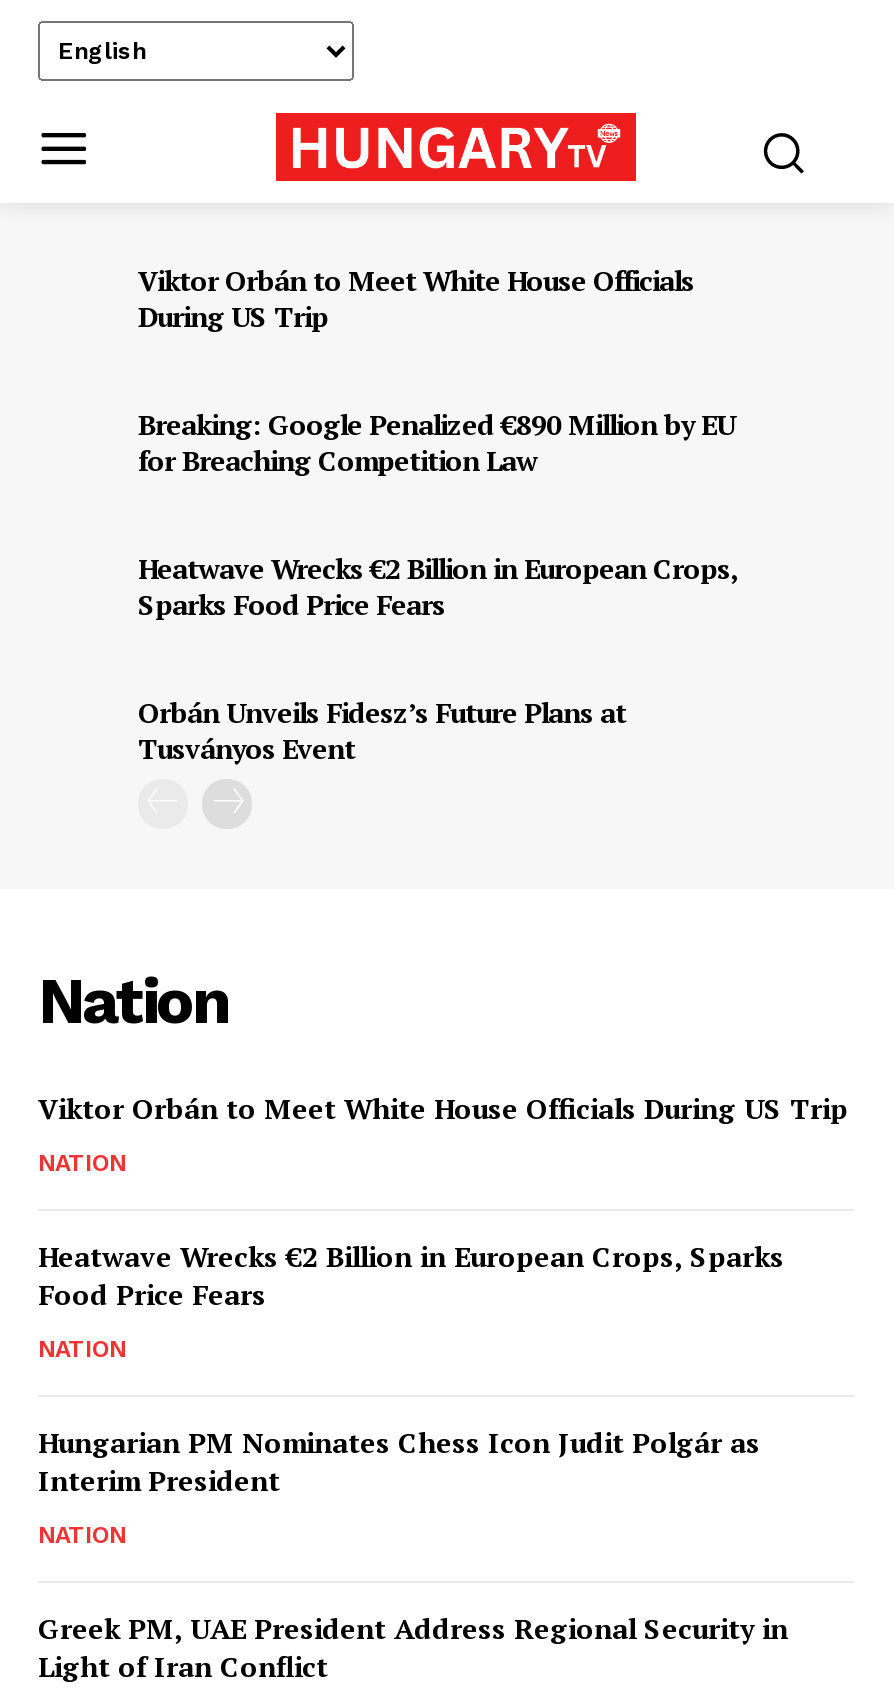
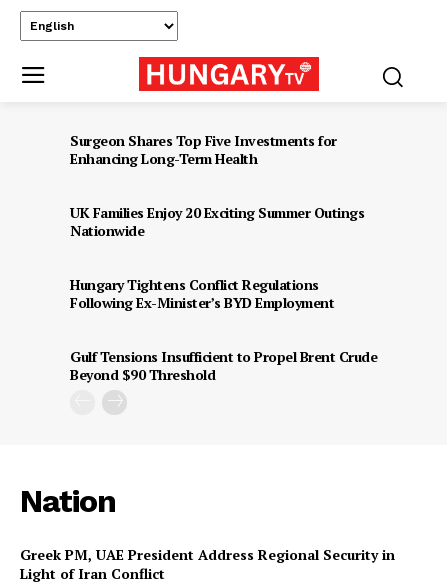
- Viktor Orbán to Meet White House Officials
- During US Trip
+ Surgeon Shares Top Five Investments for
+ Enhancing Long-Term Health

- Breaking: Google Penalized €890 Million by EU
- for Breaching Competition Law
+ UK Families Enjoy 20 Exciting Summer Outings
+ Nationwide

- Heatwave Wrecks €2 Billion in European Crops,
- Sparks Food Price Fears
+ Hungary Tightens Conflict Regulations
+ Following Ex-Minister’s BYD Employment

- Orbán Unveils Fidesz’s Future Plans at
- Tusványos Event
+ Gulf Tensions Insufficient to Propel Brent Crude
+ Beyond $90 Threshold

- Viktor Orbán to Meet White House Officials During US Trip
- NATION
- Heatwave Wrecks €2 Billion in European Crops, Sparks
- Food Price Fears
- NATION
- Hungarian PM Nominates Chess Icon Judit Polgár as
- Interim President
- NATION
